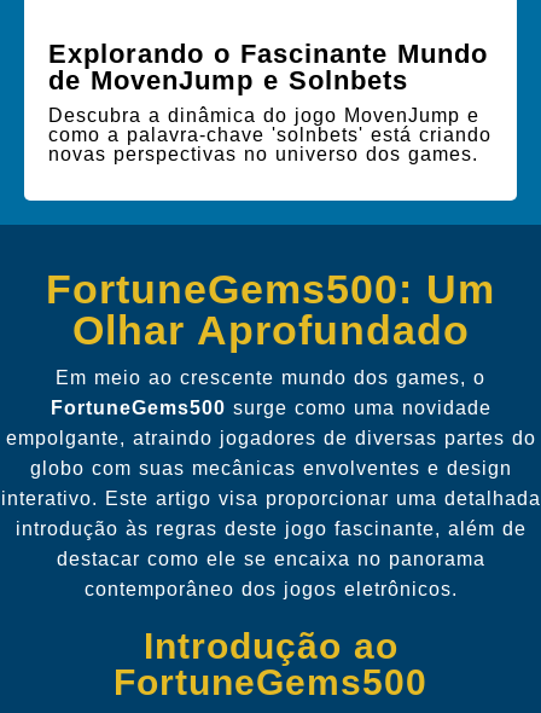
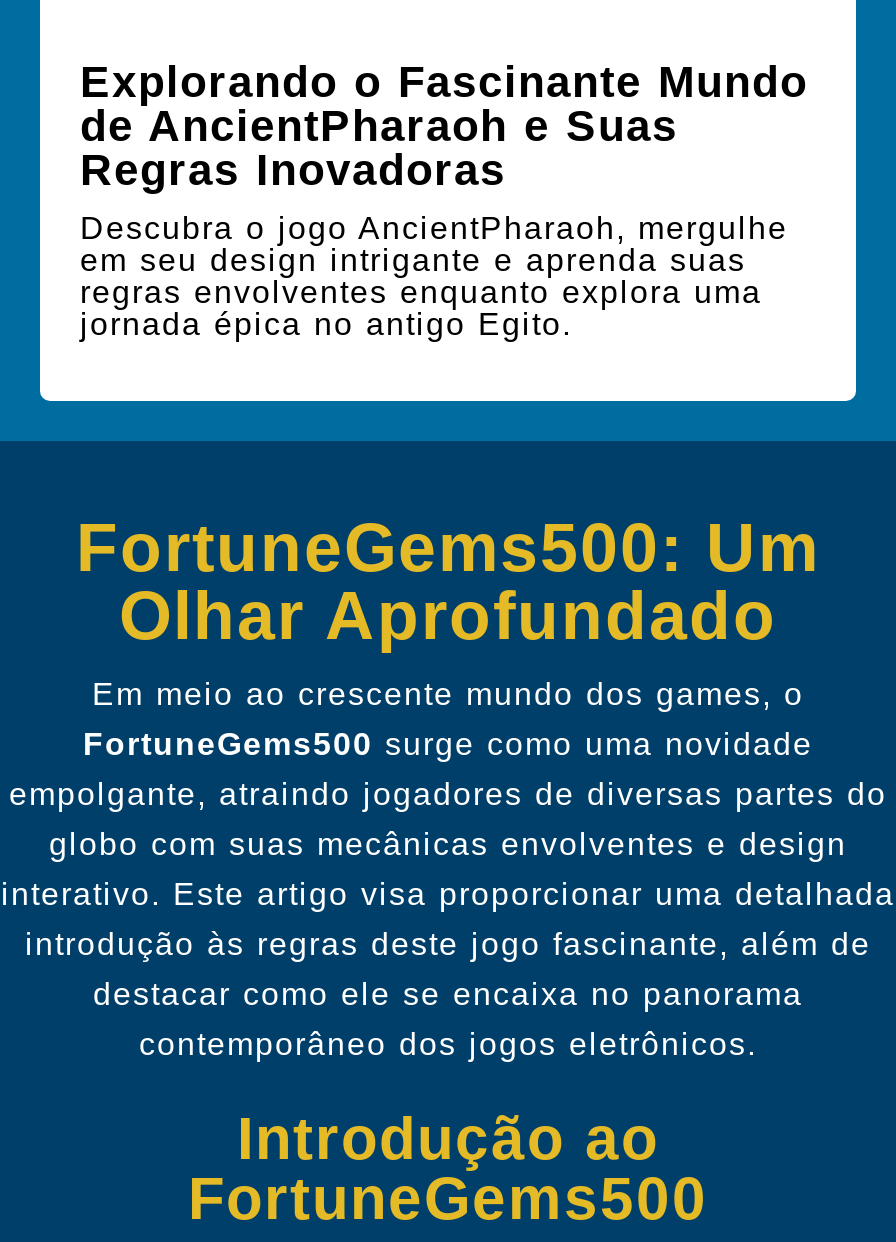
- de MovenJump e Solnbets
- Descubra a dinâmica do jogo MovenJump e
- como a palavra-chave 'solnbets' está criando
- novas perspectivas no universo dos games.
+ de AncientPharaoh e Suas
+ Regras Inovadoras
+ Descubra o jogo AncientPharaoh, mergulhe
+ em seu design intrigante e aprenda suas
+ regras envolventes enquanto explora uma
+ jornada épica no antigo Egito.
